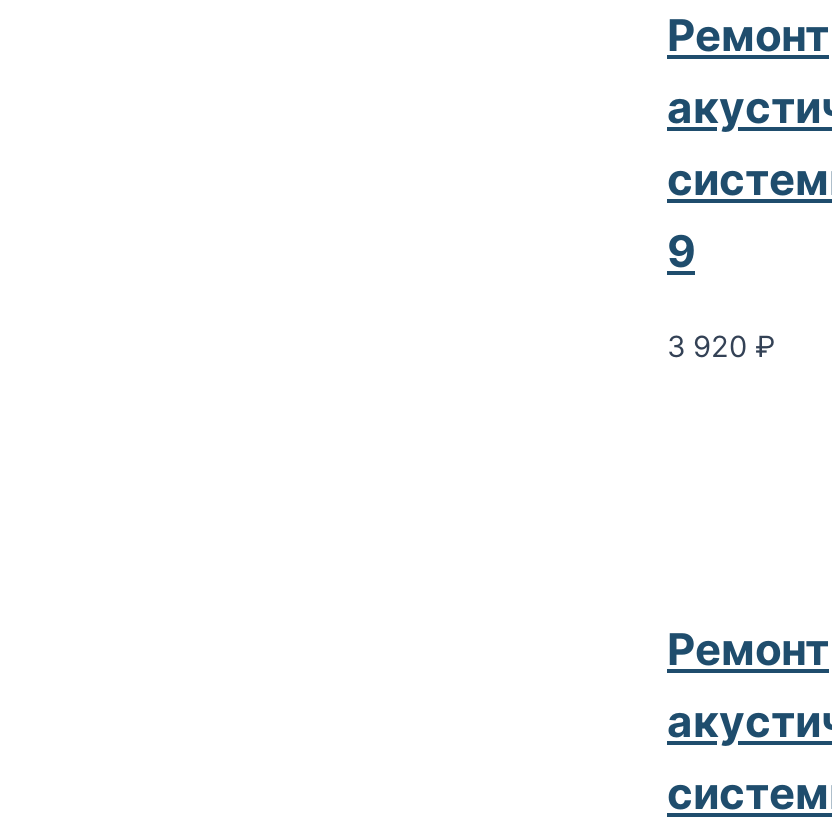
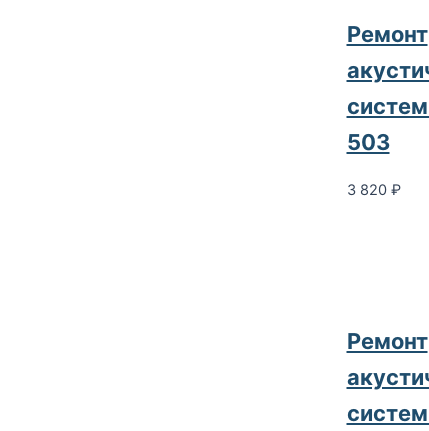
- 9
+ 503

- 3 920 ₽
+ 3 820 ₽
